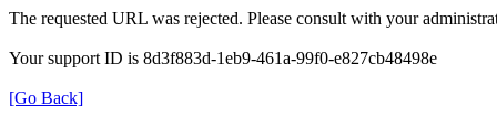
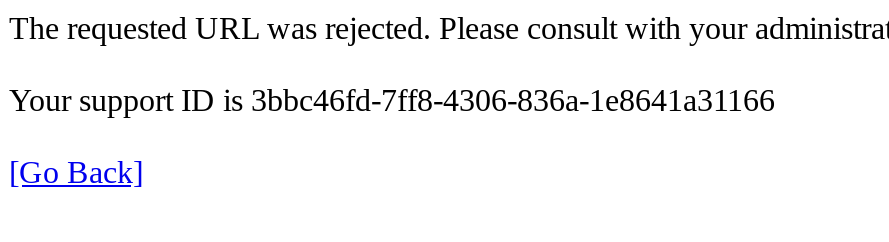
- Your support ID is 8d3f883d-1eb9-461a-99f0-e827cb48498e
+ Your support ID is 3bbc46fd-7ff8-4306-836a-1e8641a31166
